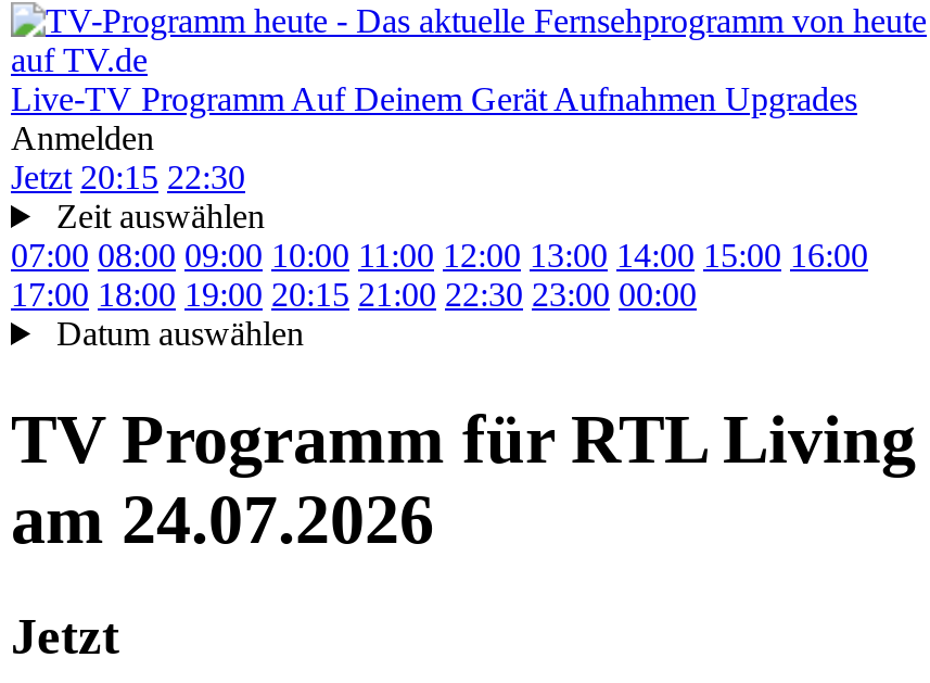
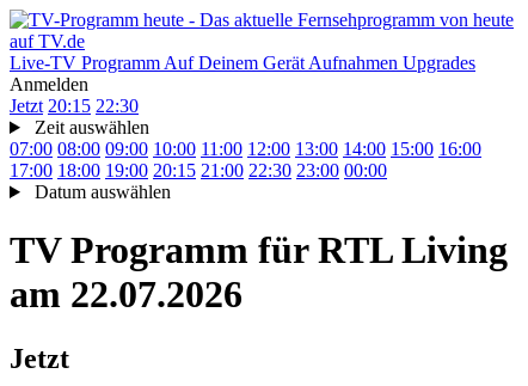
- am 24.07.2026
+ am 22.07.2026
